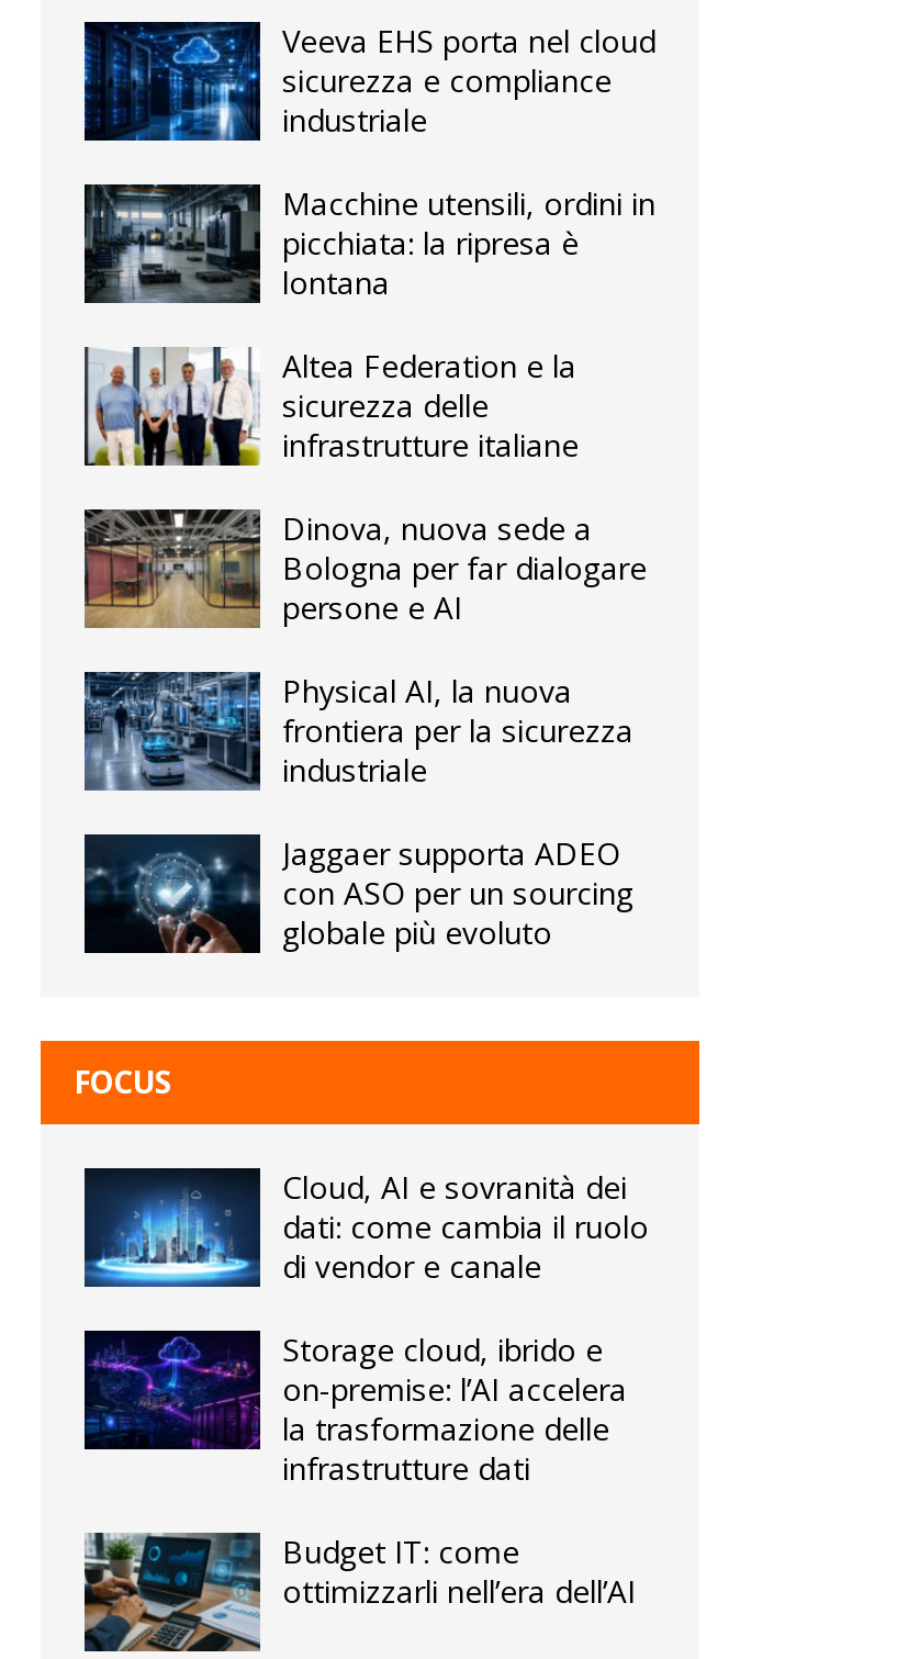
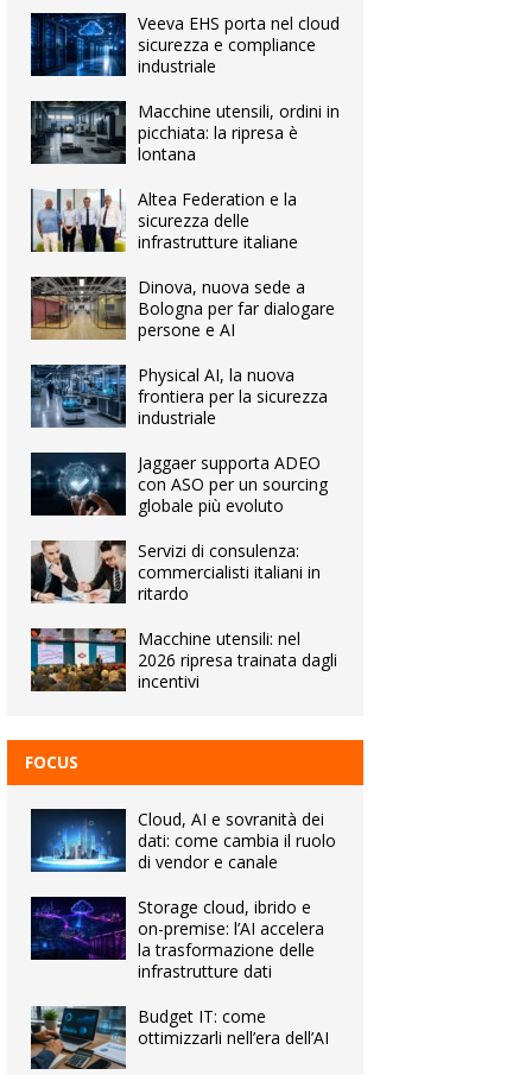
+ [image]
+ Servizi di consulenza:
+ commercialisti italiani in
+ ritardo
+ Macchine utensili: nel
+ 2026 ripresa trainata dagli
+ incentivi

+ [image]
